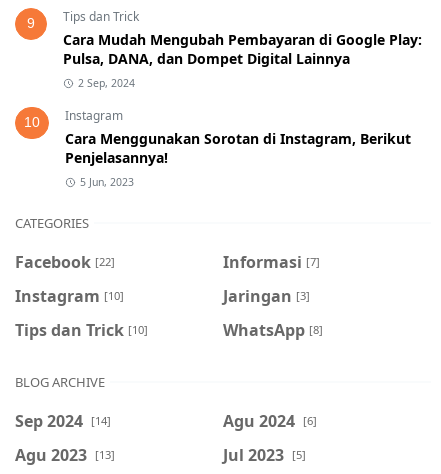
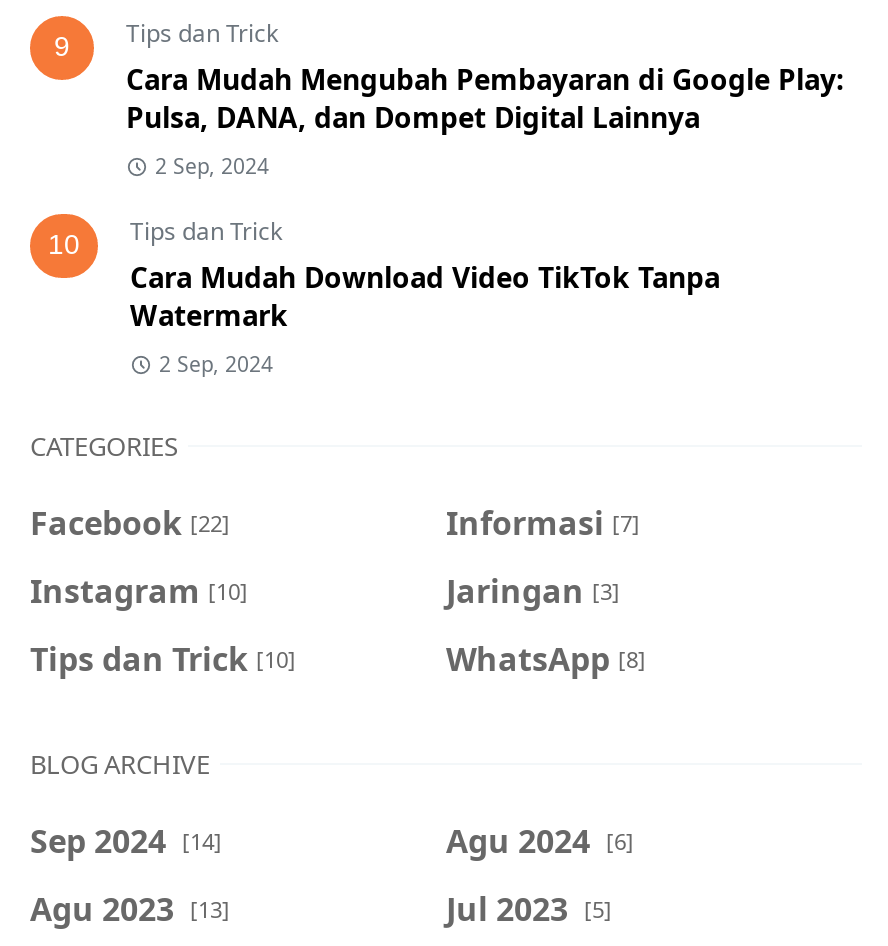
- Instagram
- Cara Menggunakan Sorotan di Instagram, Berikut
- Penjelasannya!
- 5 Jun, 2023
+ Tips dan Trick
+ Cara Mudah Download Video TikTok Tanpa
+ Watermark
+ 2 Sep, 2024
